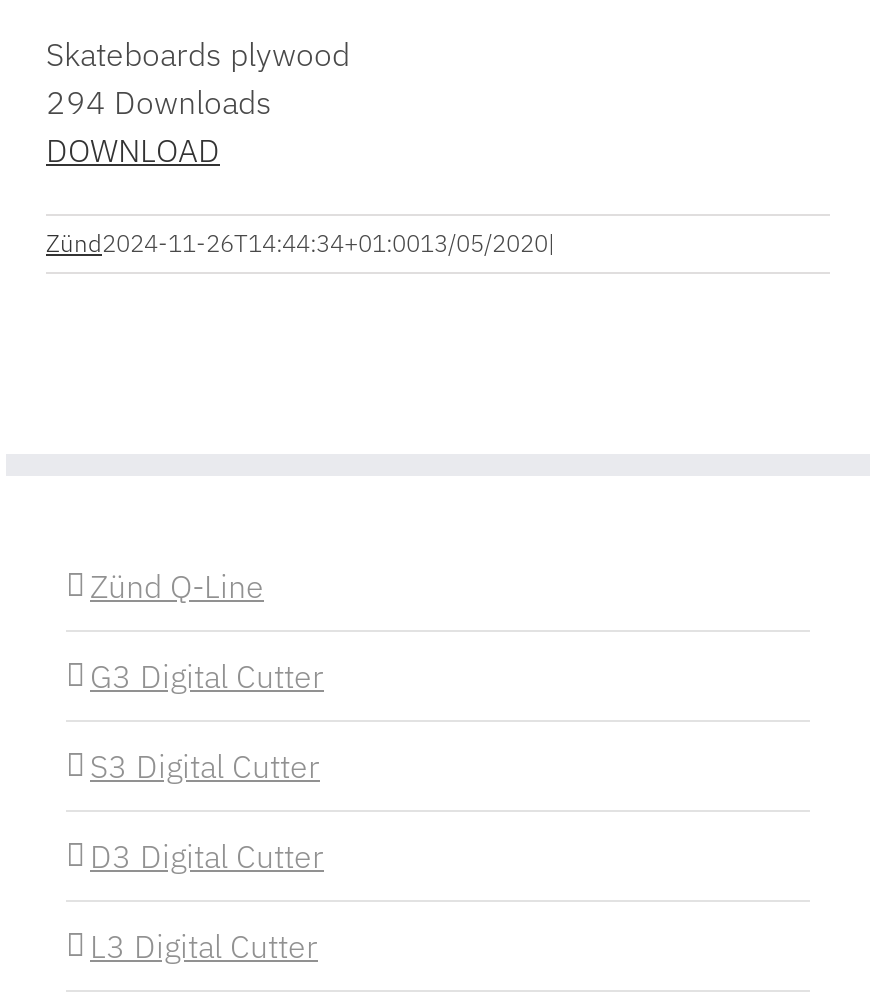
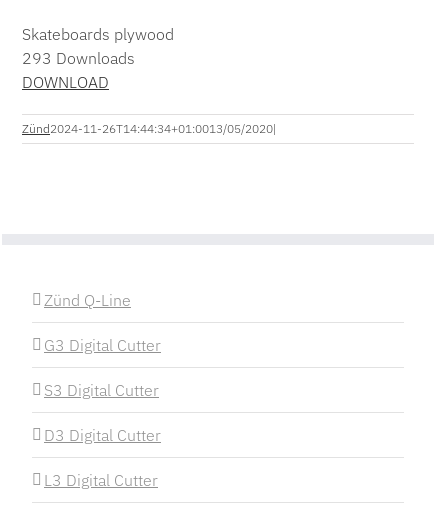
- 294 Downloads
+ 293 Downloads
